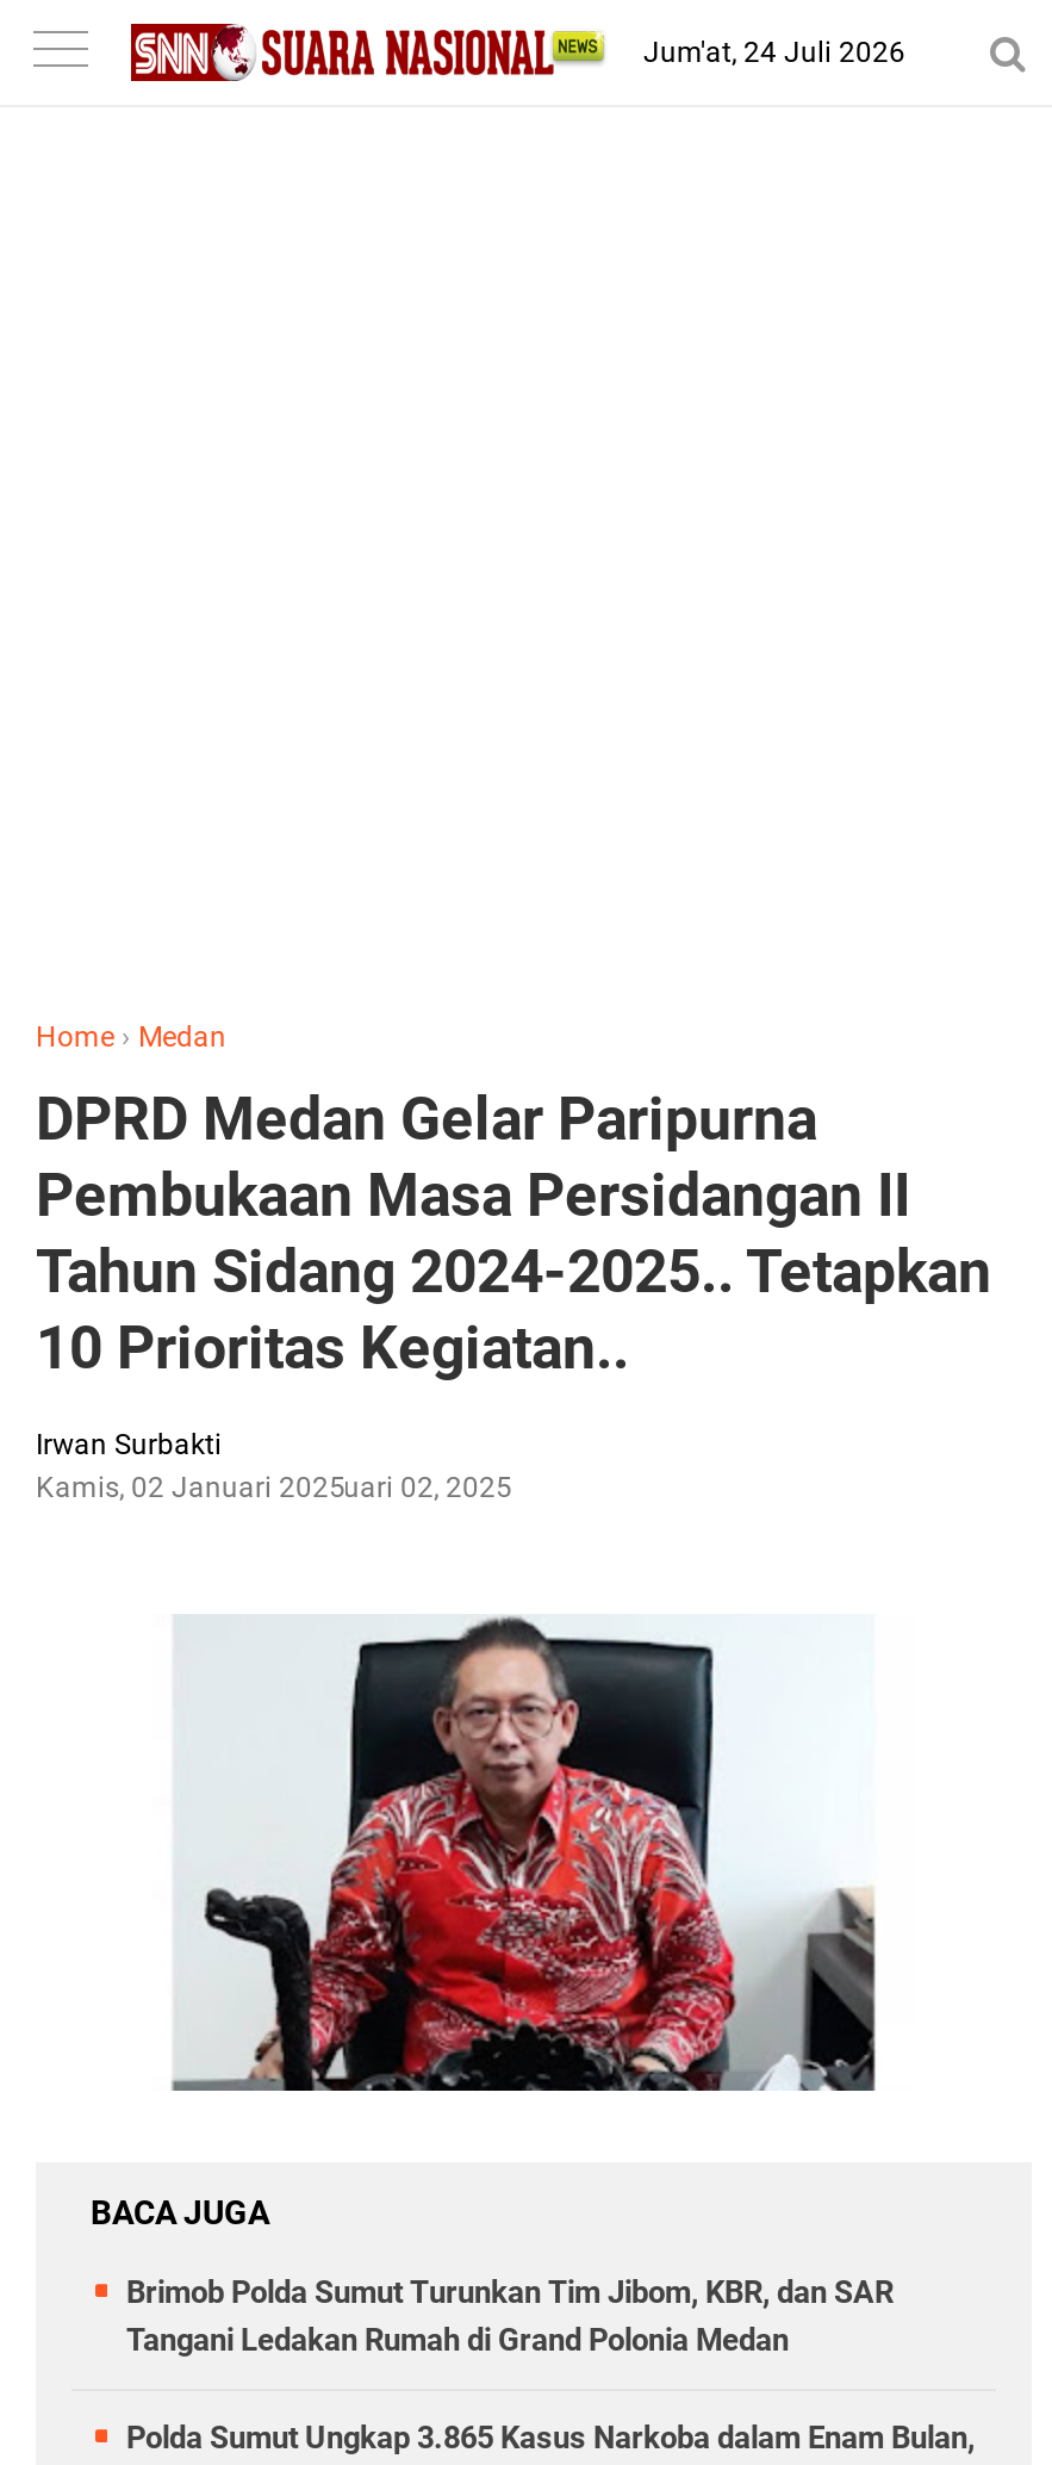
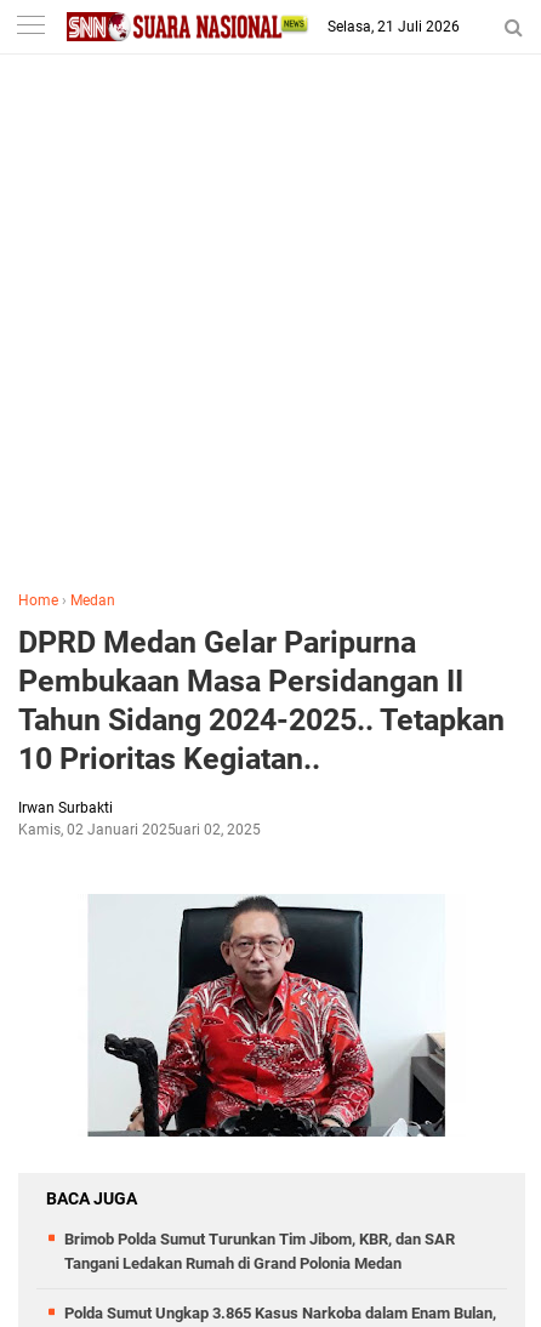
- Jum'at, 24 Juli 2026
+ Selasa, 21 Juli 2026
